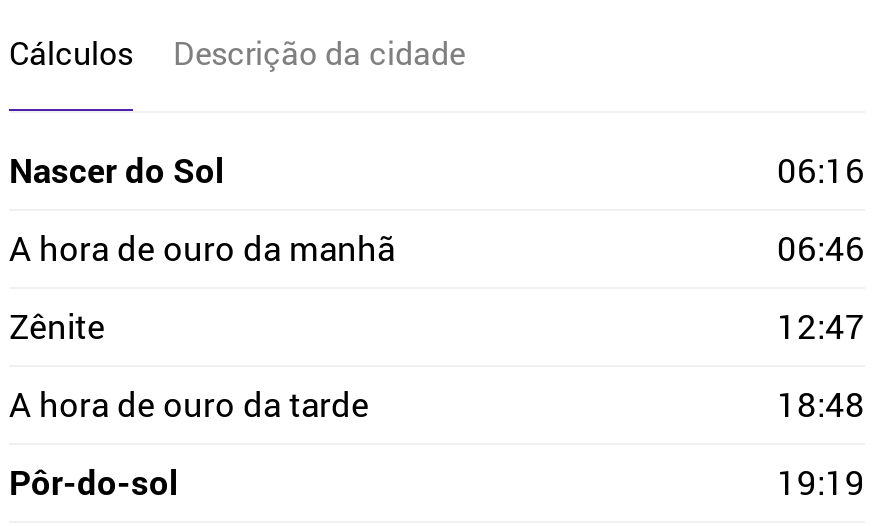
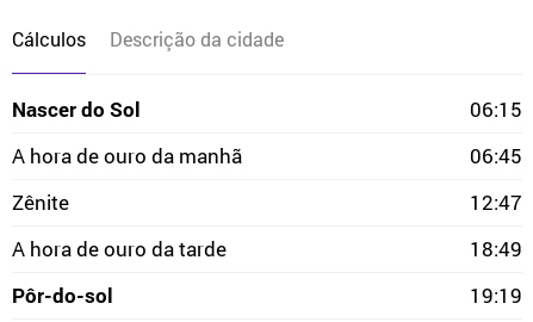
- 06:16
+ 06:15

- 06:46
+ 06:45

- 18:48
+ 18:49
